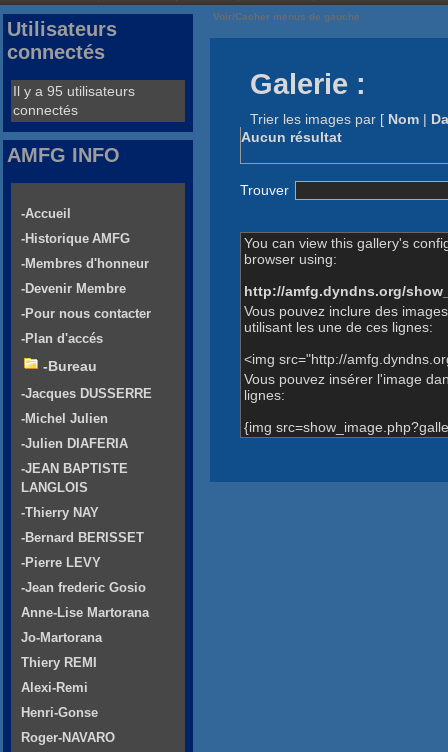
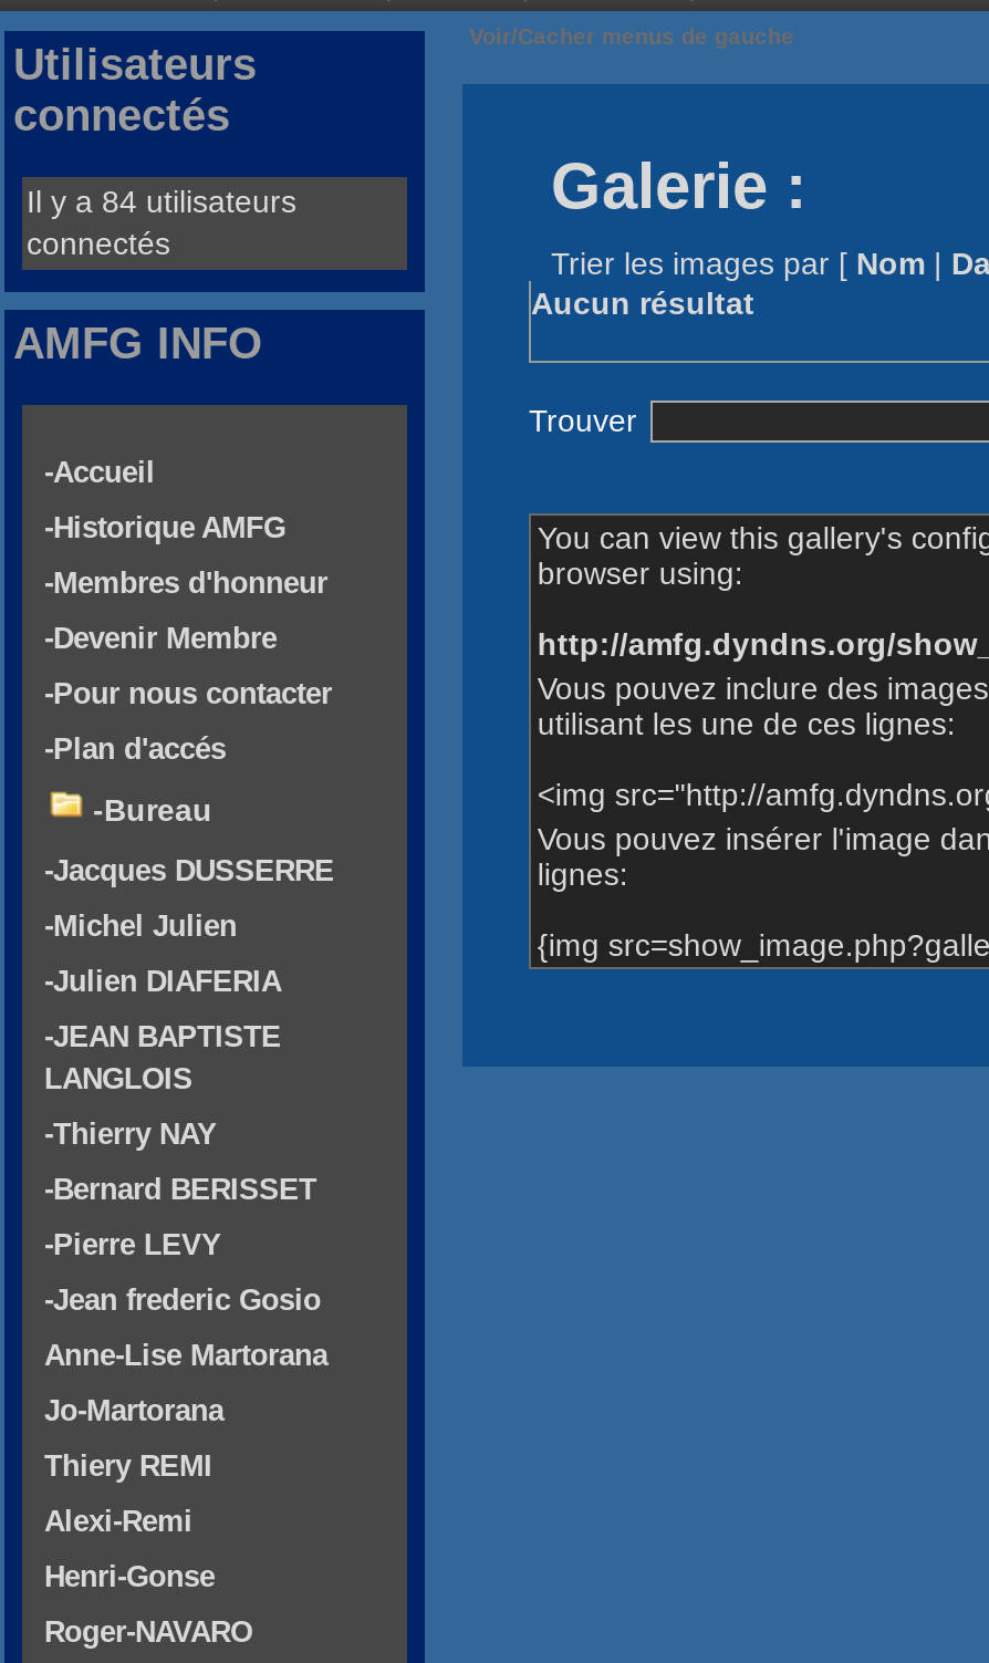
- Il y a 95 utilisateurs
+ Il y a 84 utilisateurs
